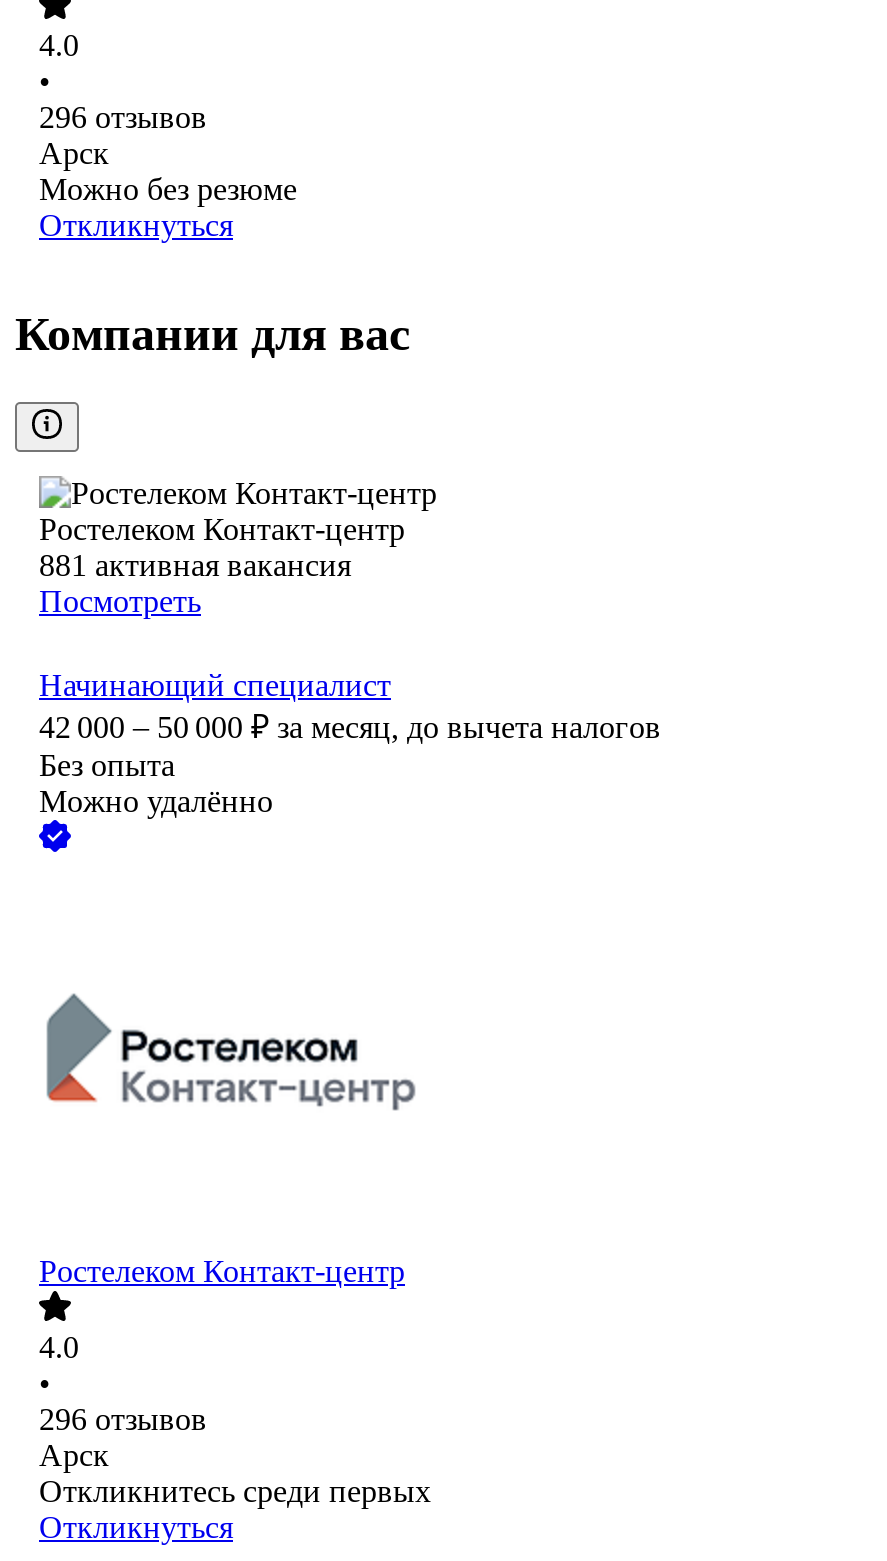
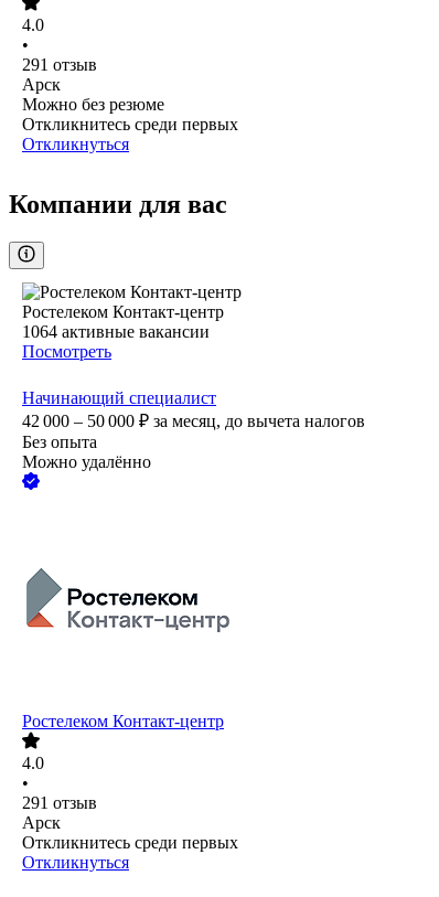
- 296 отзывов
+ 291 отзыв

+ Откликнитесь среди первых

- 881 активная вакансия
+ 1064 активные вакансии

- 296 отзывов
+ 291 отзыв
